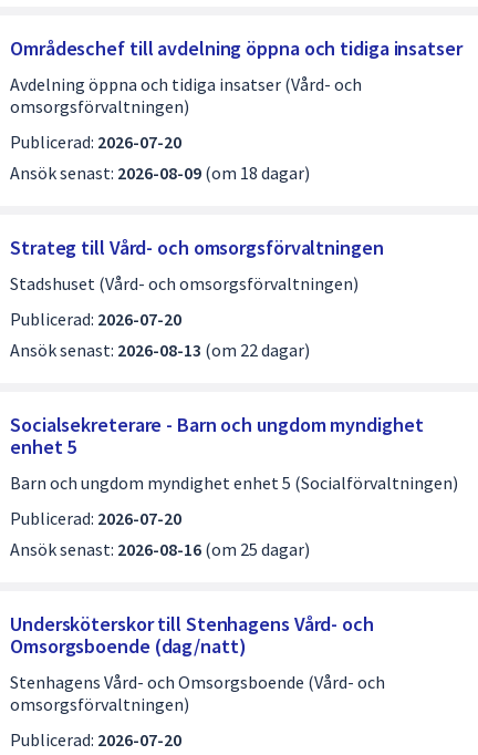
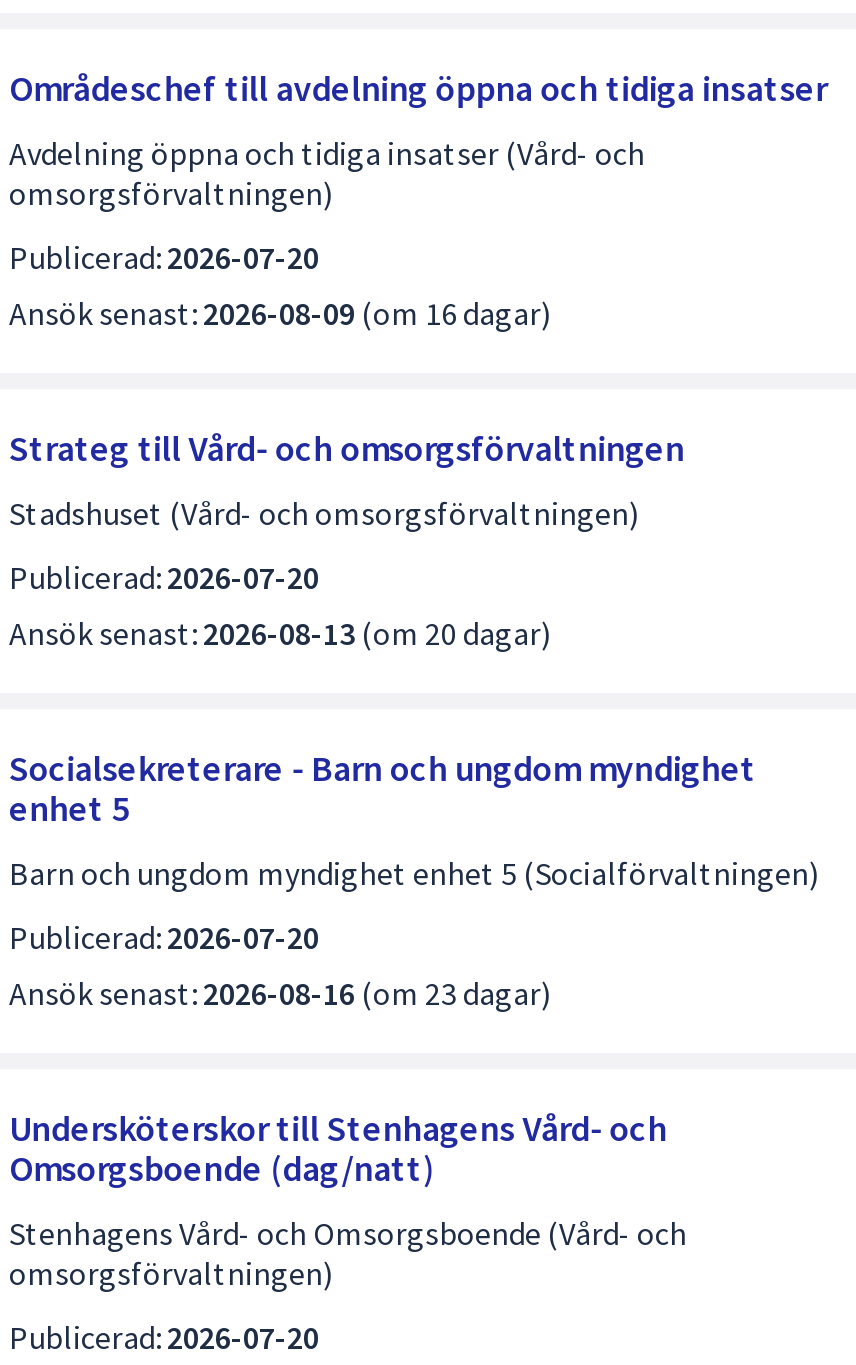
- Ansök senast: 2026-08-09 (om 18 dagar)
+ Ansök senast: 2026-08-09 (om 16 dagar)

- Ansök senast: 2026-08-13 (om 22 dagar)
+ Ansök senast: 2026-08-13 (om 20 dagar)

- Ansök senast: 2026-08-16 (om 25 dagar)
+ Ansök senast: 2026-08-16 (om 23 dagar)
